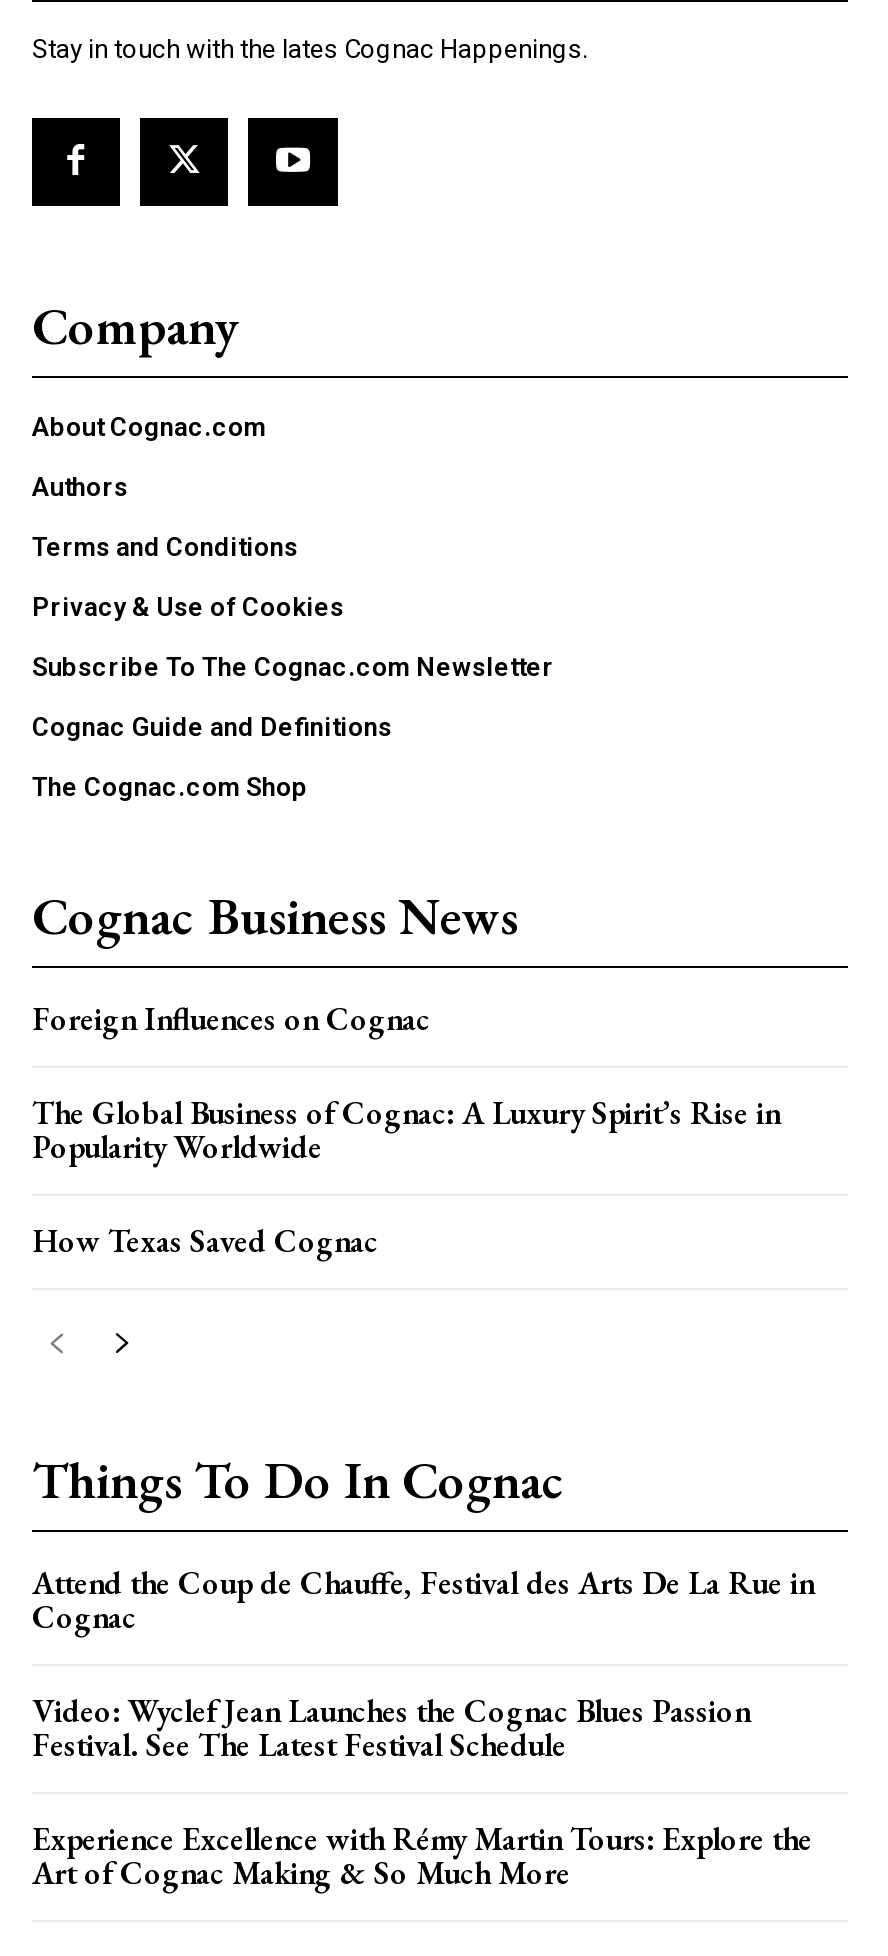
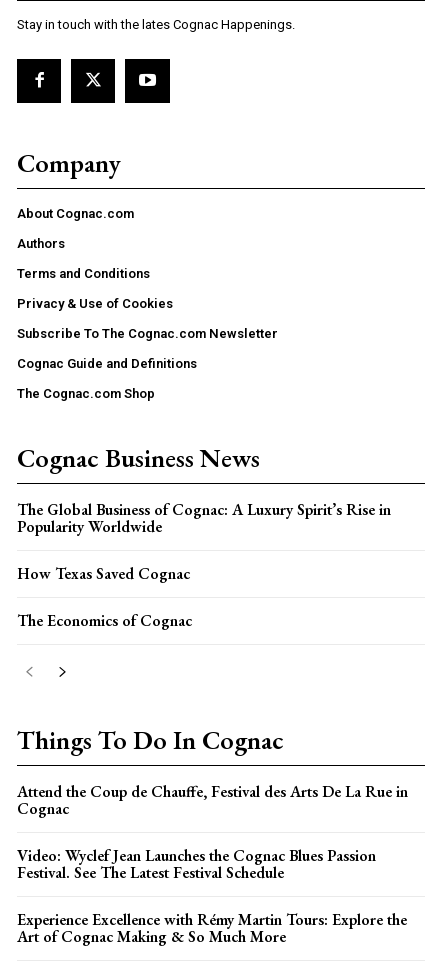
- Foreign Influences on Cognac

moved up: The Global Business of Cognac: A Luxury Spirit’s Rise in | Popularity Worldwide | How Texas Saved Cognac

+ The Economics of Cognac
